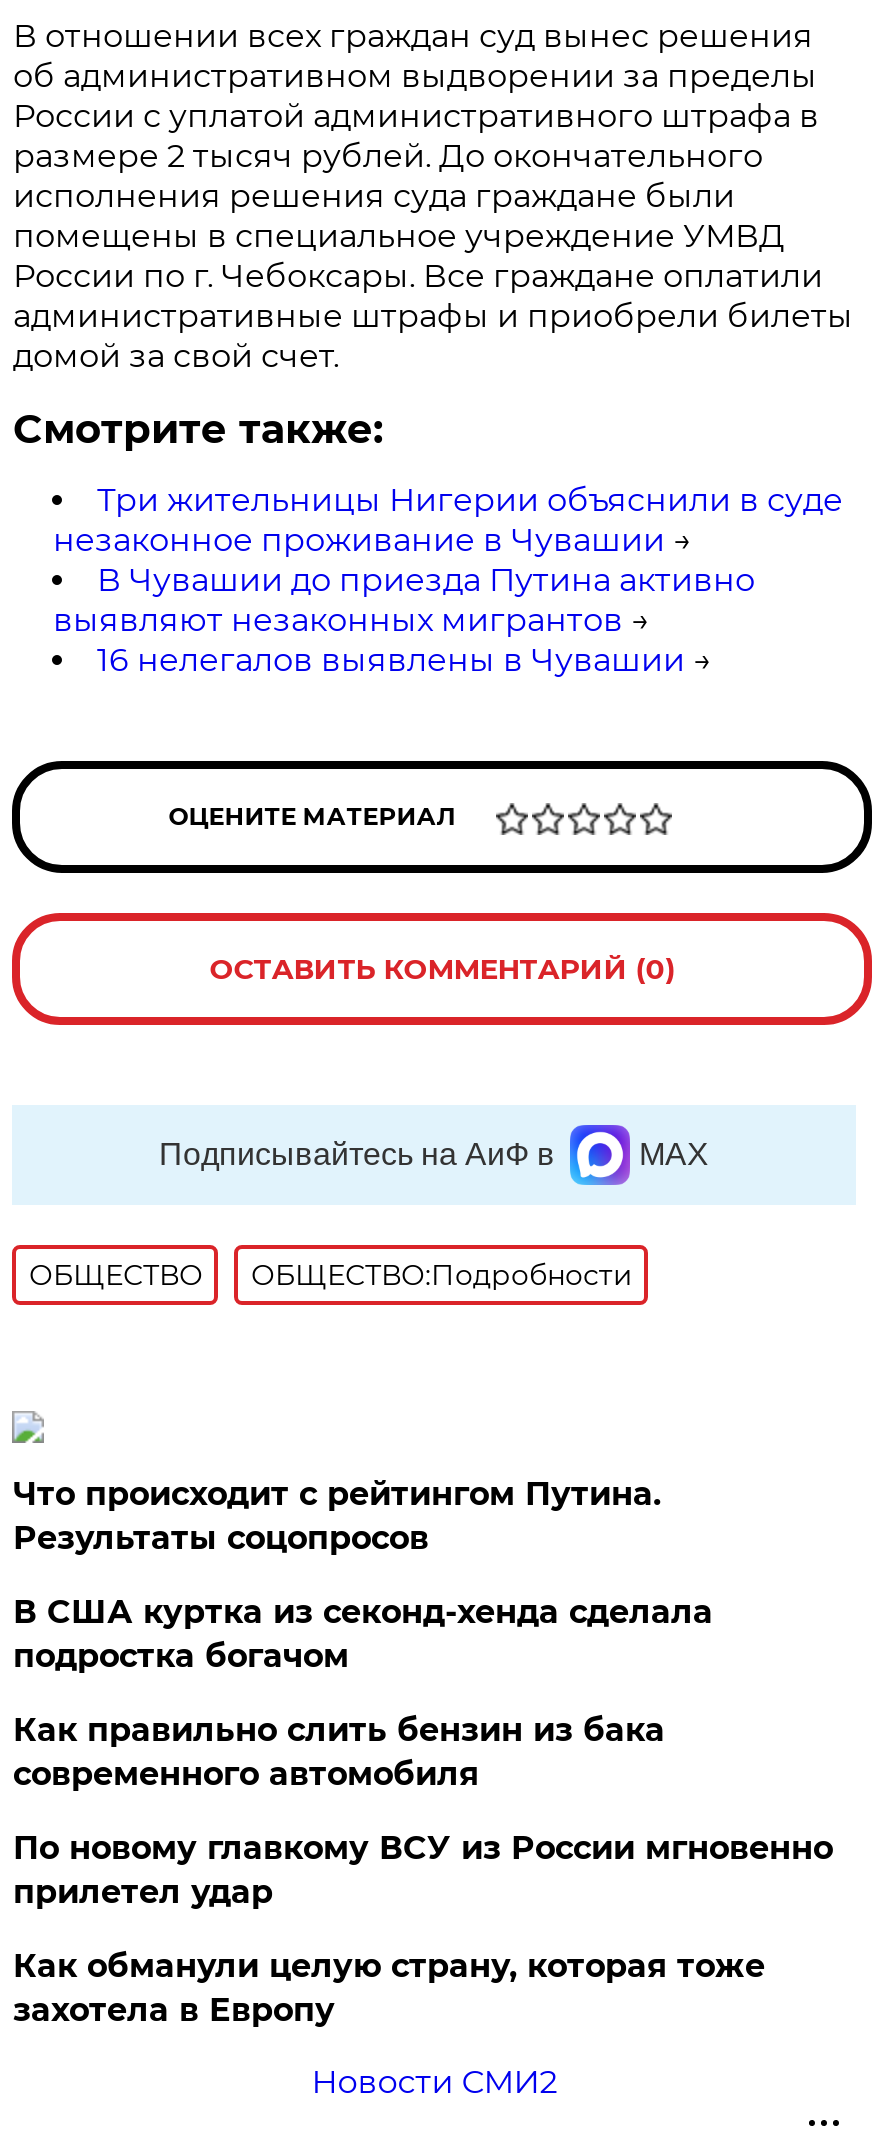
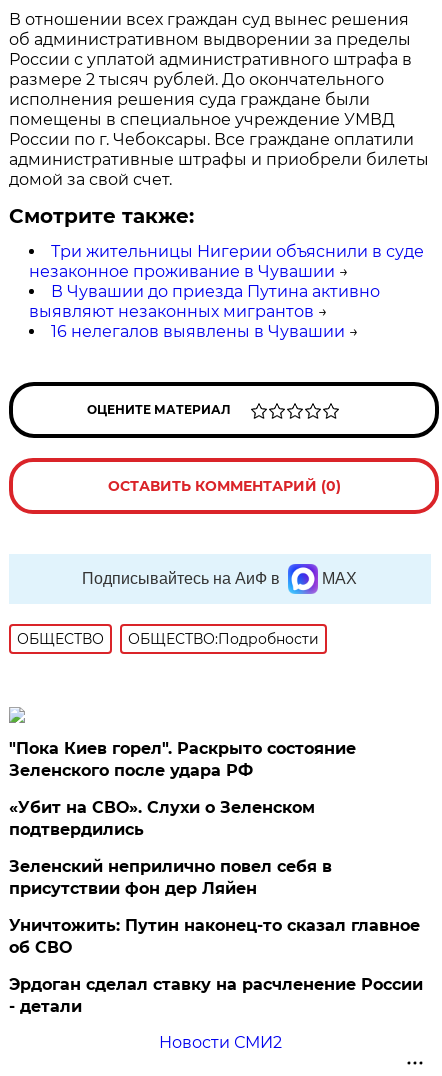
- Что происходит с рейтингом Путина.
- Результаты соцопросов
+ "Пока Киев горел". Раскрыто состояние
+ Зеленского после удара РФ

- В США куртка из секонд-хенда сделала
- подростка богачом
+ «Убит на СВО». Слухи о Зеленском
+ подтвердились

- Как правильно слить бензин из бака
- современного автомобиля
+ Зеленский неприлично повел cебя в
+ присутствии фон дер Ляйен

- По новому главкому ВСУ из России мгновенно
- прилетел удар
+ Уничтожить: Путин наконец-то сказал главное
+ об СВО

- Как обманули целую страну, которая тоже
- захотела в Европу
+ Эрдоган сделал ставку на расчленение России
+ - детали
